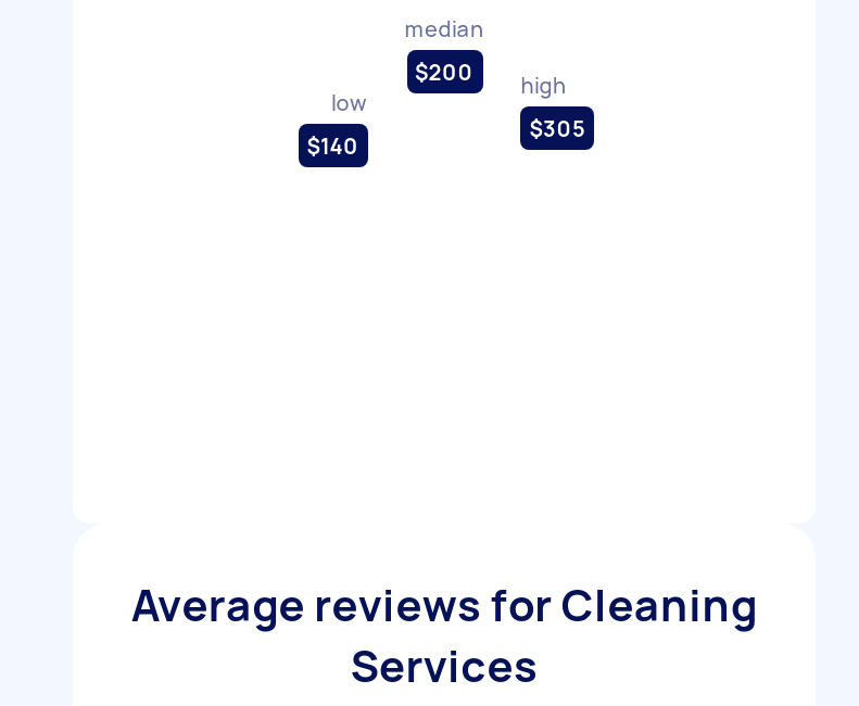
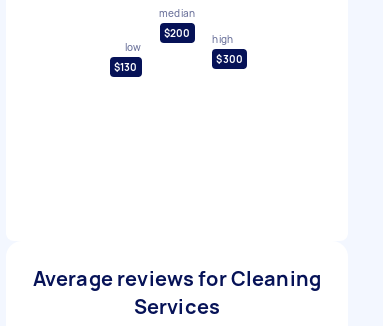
- $305
+ $300

- $140
+ $130
